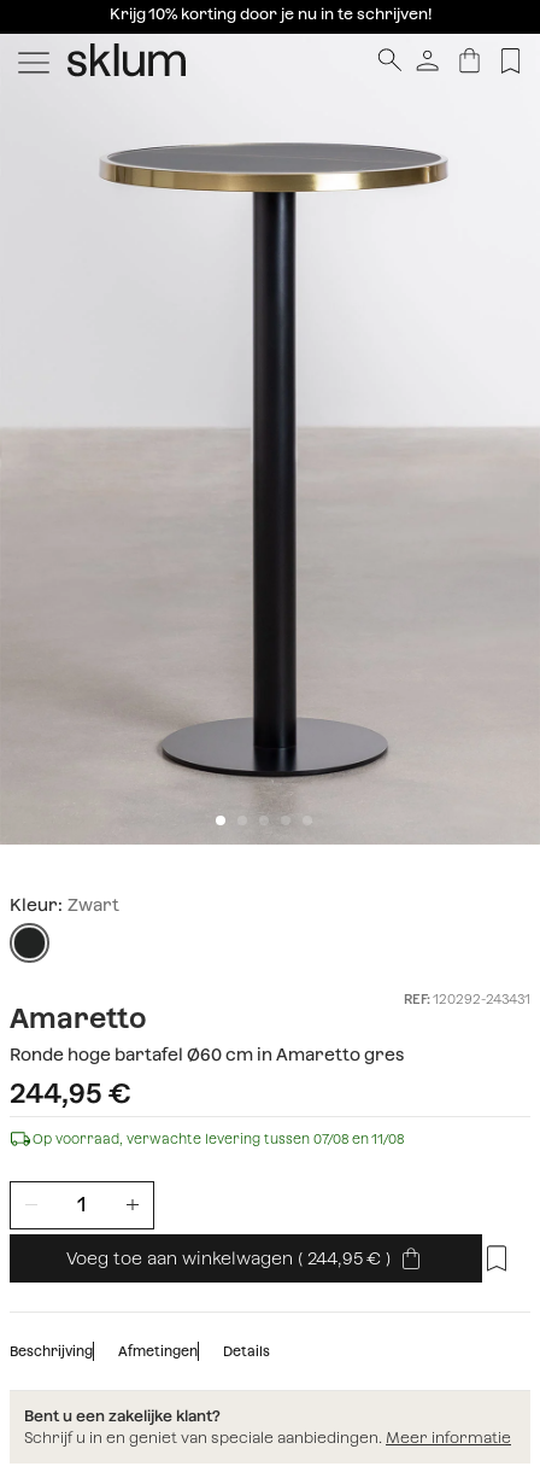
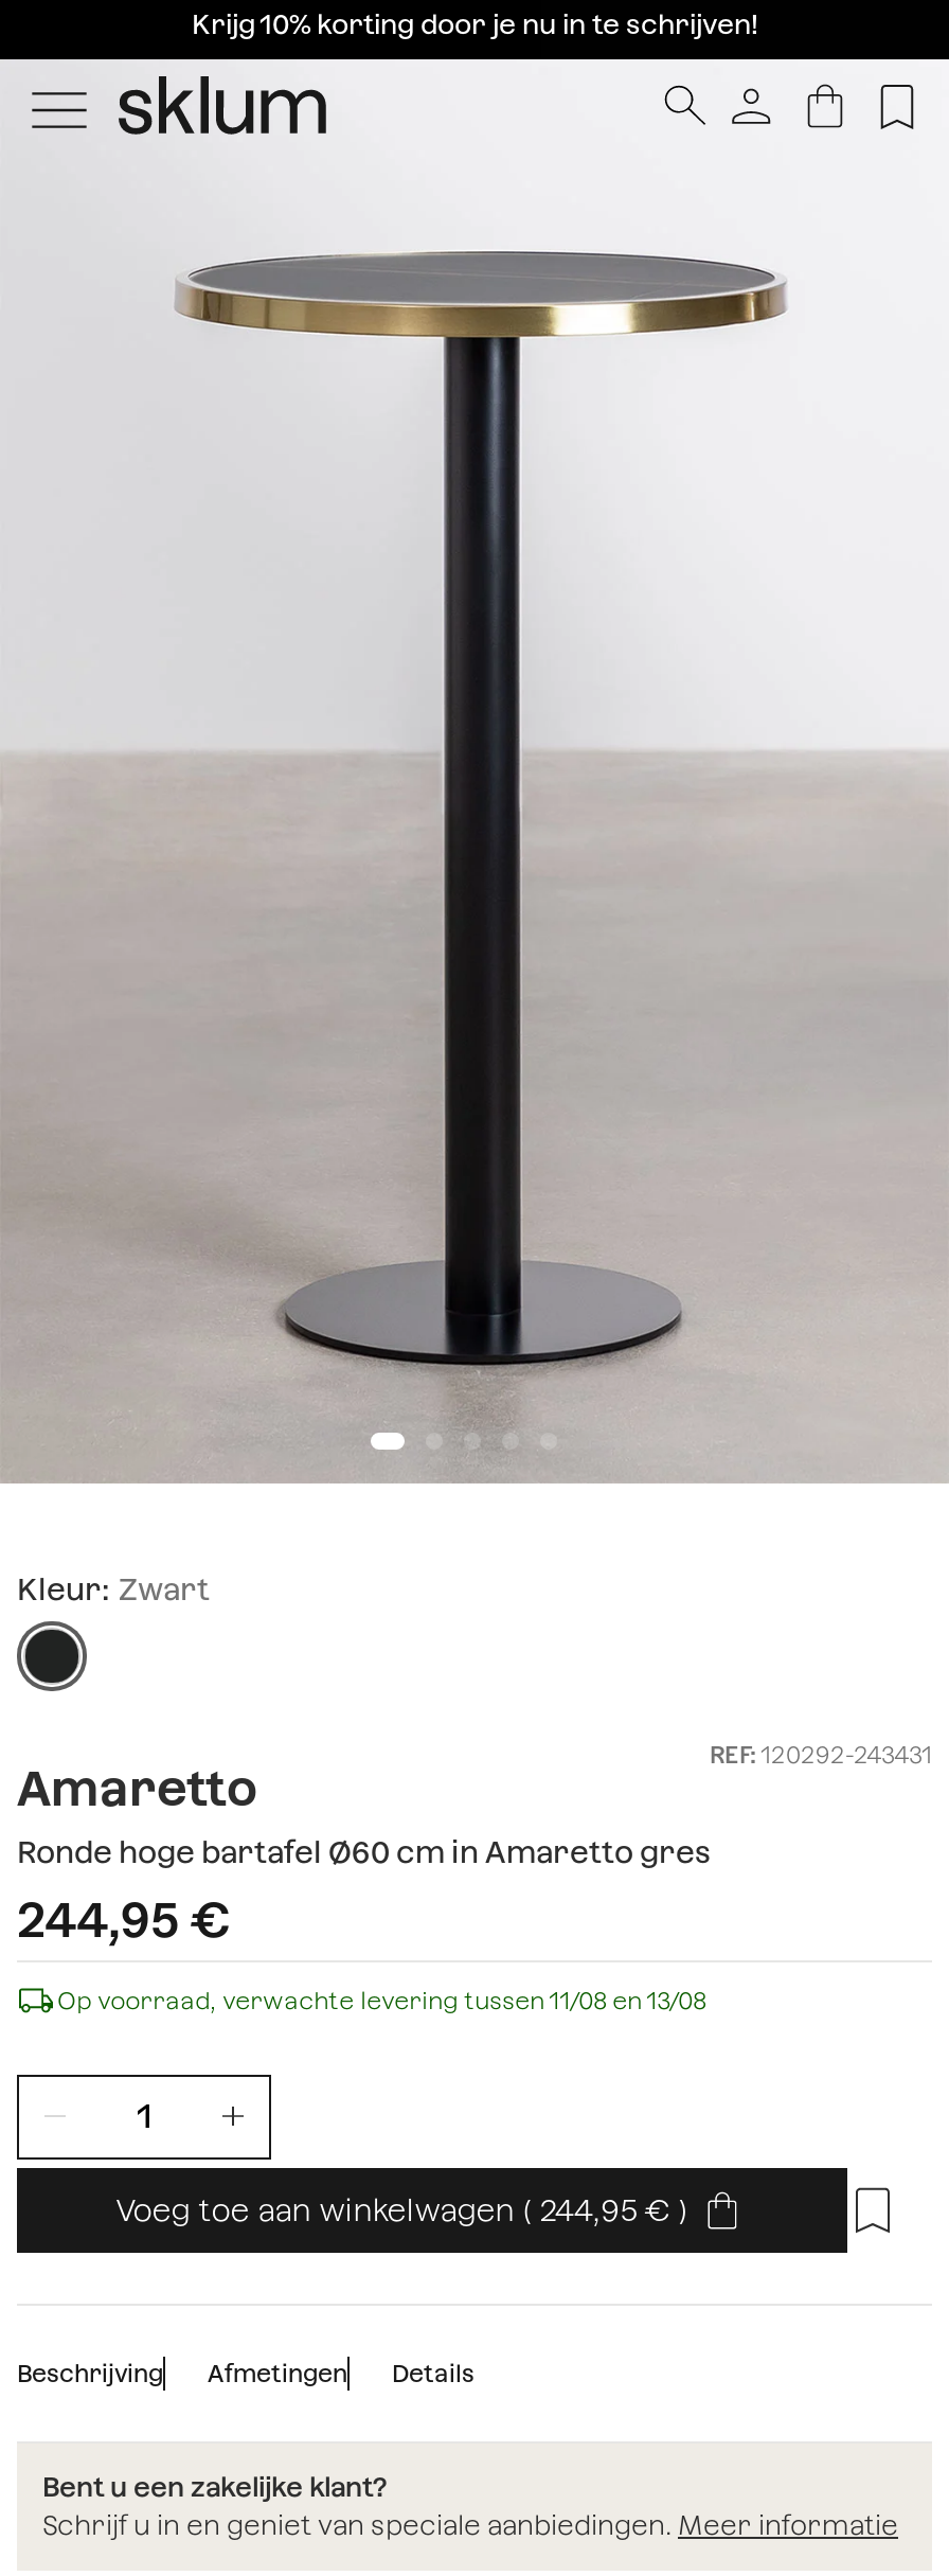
- Op voorraad, verwachte levering tussen 07/08 en 11/08
+ Op voorraad, verwachte levering tussen 11/08 en 13/08
